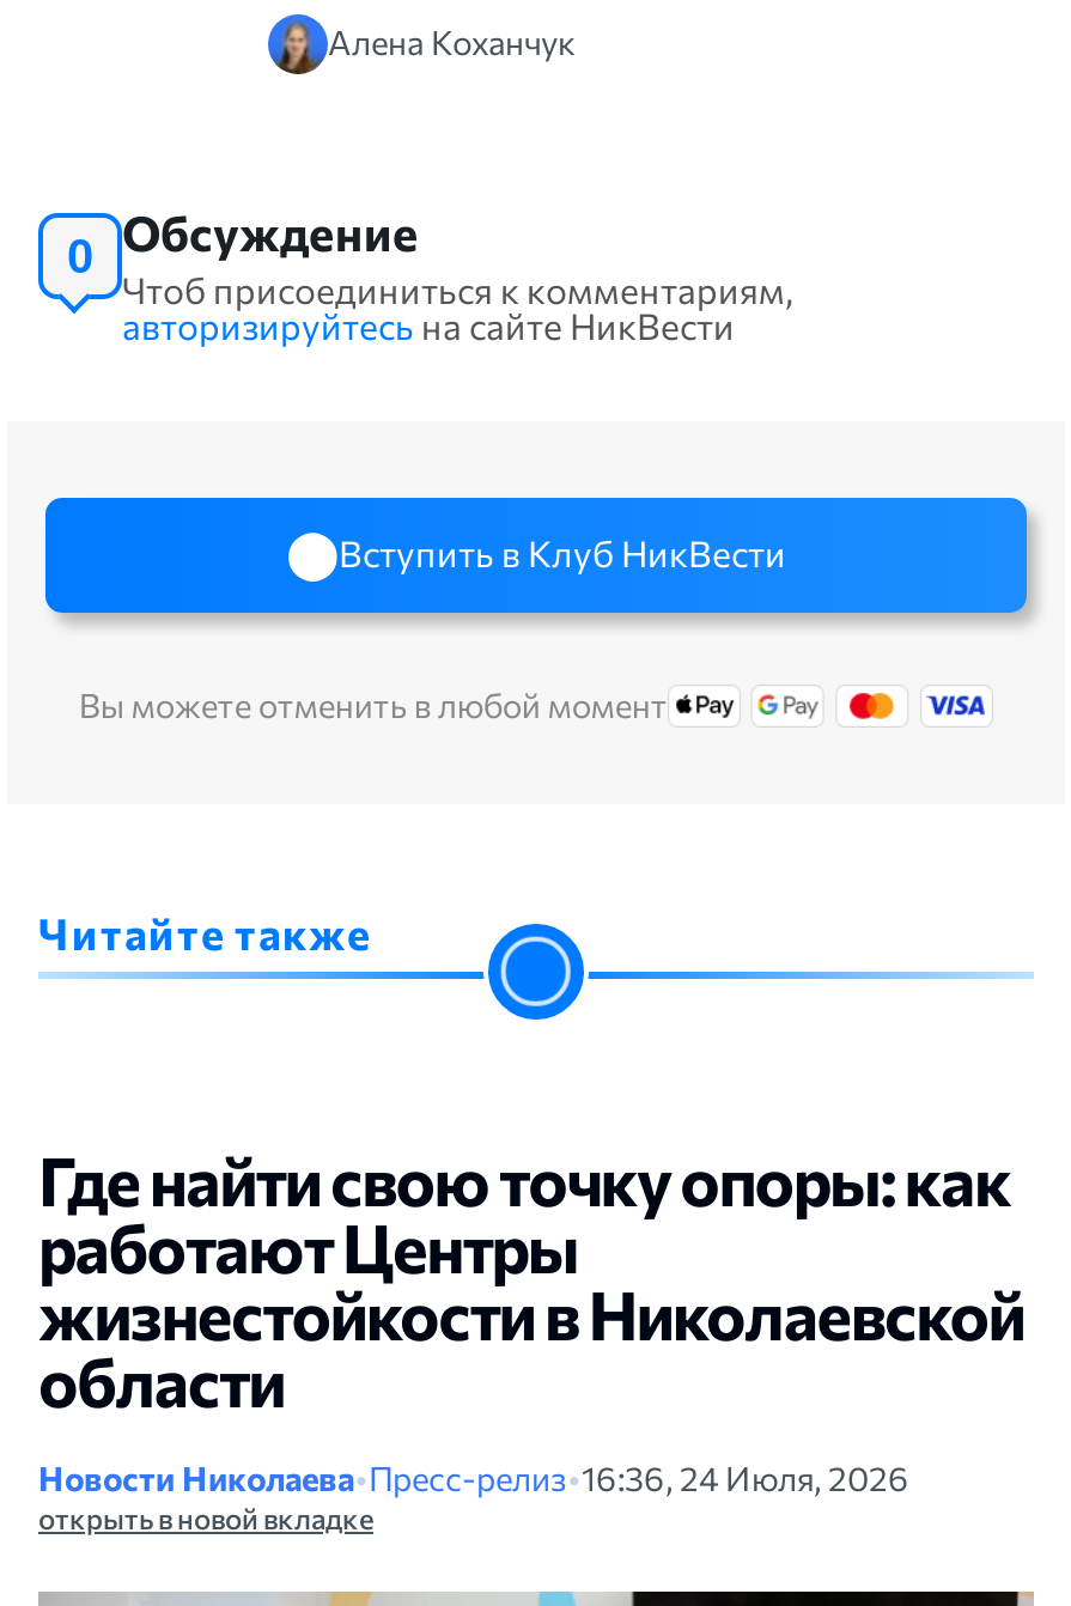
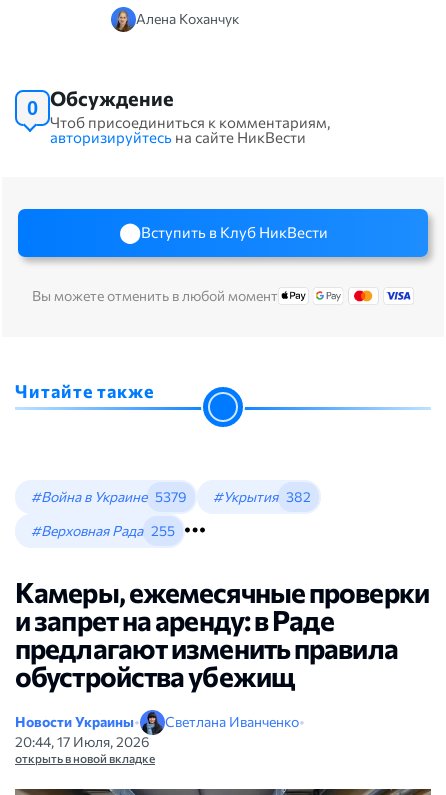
- Где найти свою точку опоры: как
- работают Центры
- жизнестойкости в Николаевской
- области
- Новости Николаева • Пресс-релиз • 16:36, 24 Июля, 2026
+ #Война в Украине 5379
+ #Укрытия 382
+ #Верховная Рада 255
+ Камеры, ежемесячные проверки
+ и запрет на аренду: в Раде
+ предлагают изменить правила
+ обустройства убежищ
+ Новости Украины •
+ Светлана Иванченко •
+ 20:44, 17 Июля, 2026
